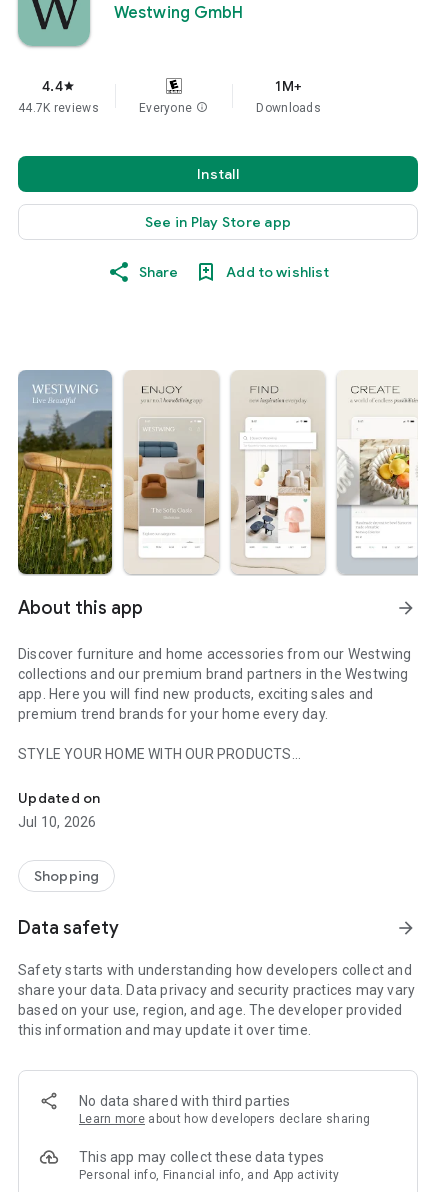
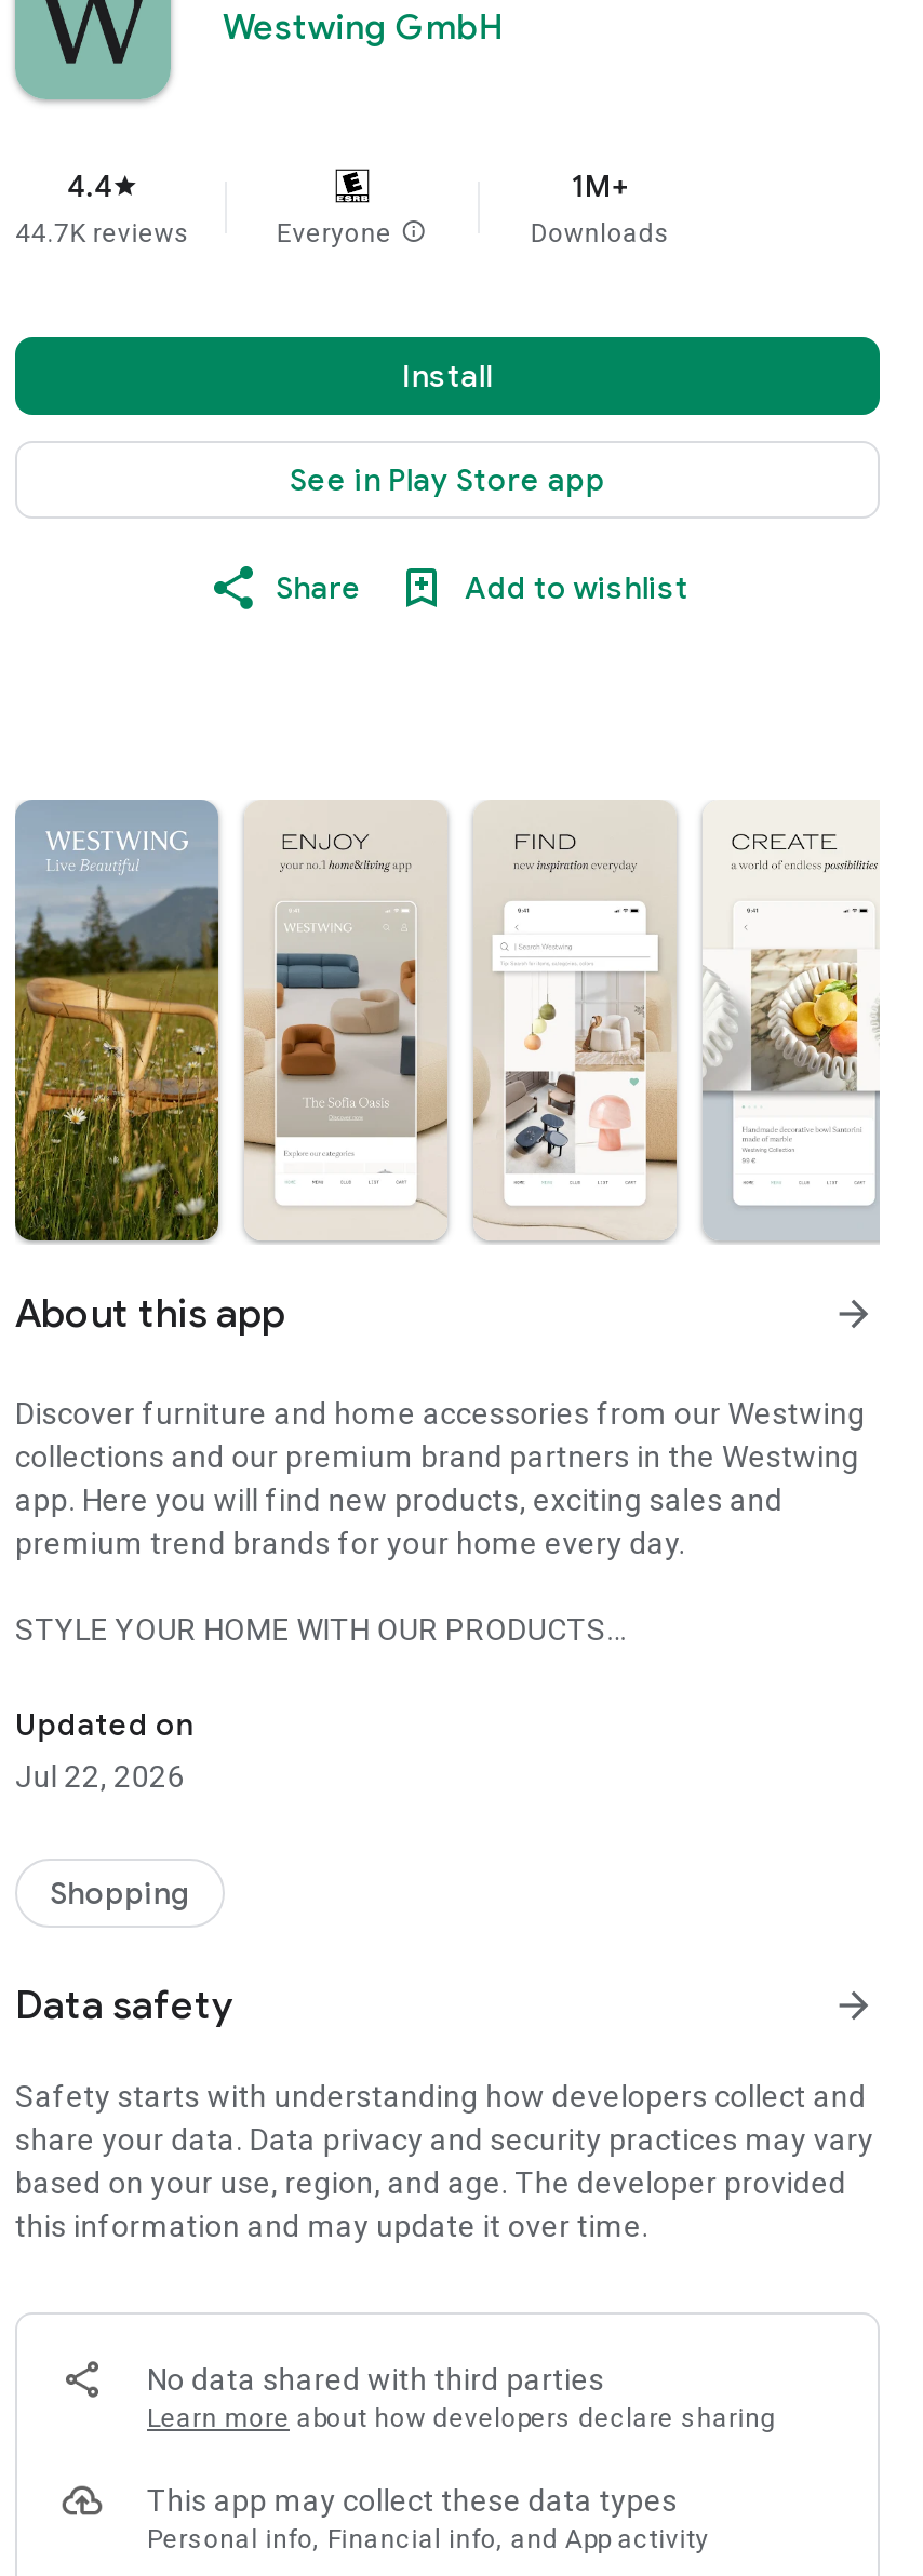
- Jul 10, 2026
+ Jul 22, 2026
